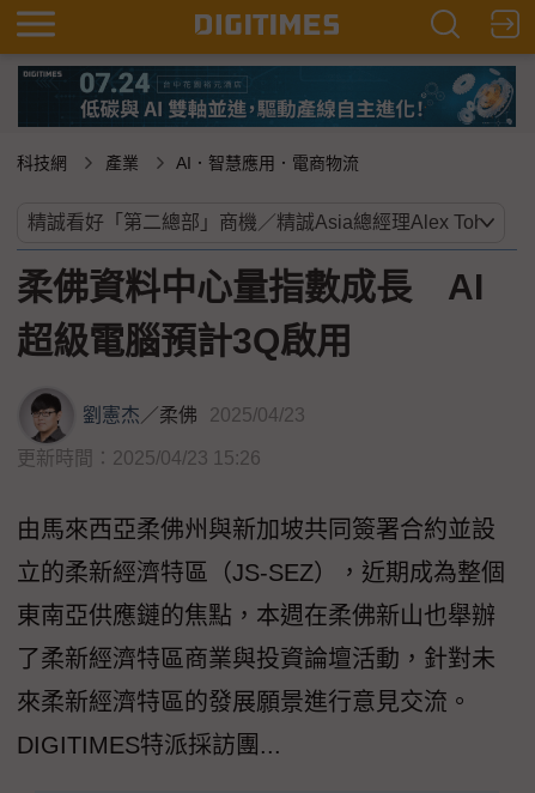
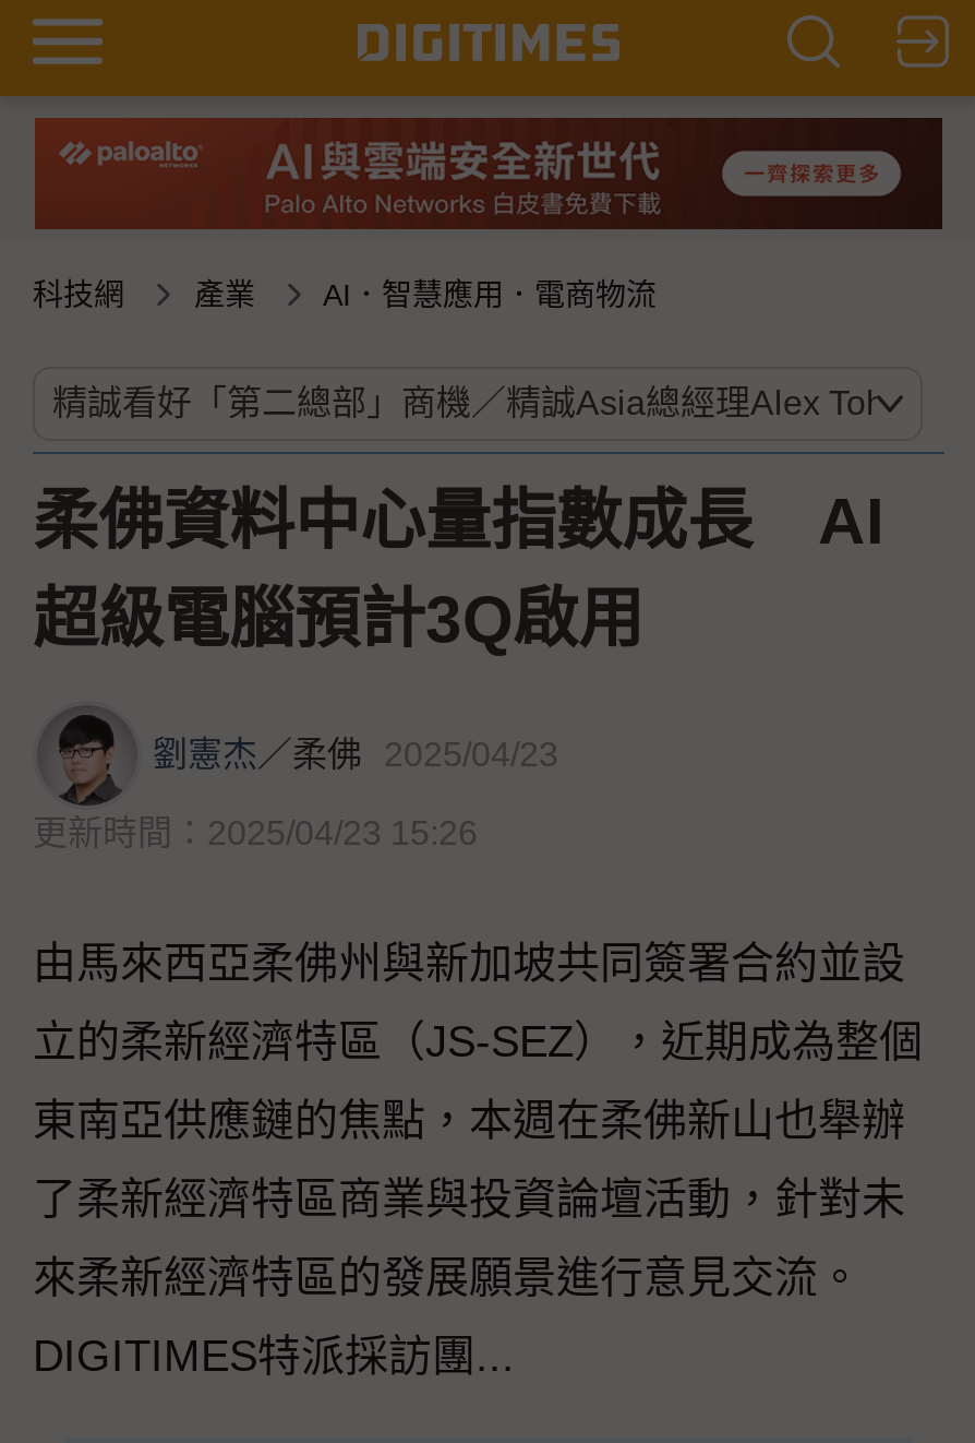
- [image]
+ [image]
